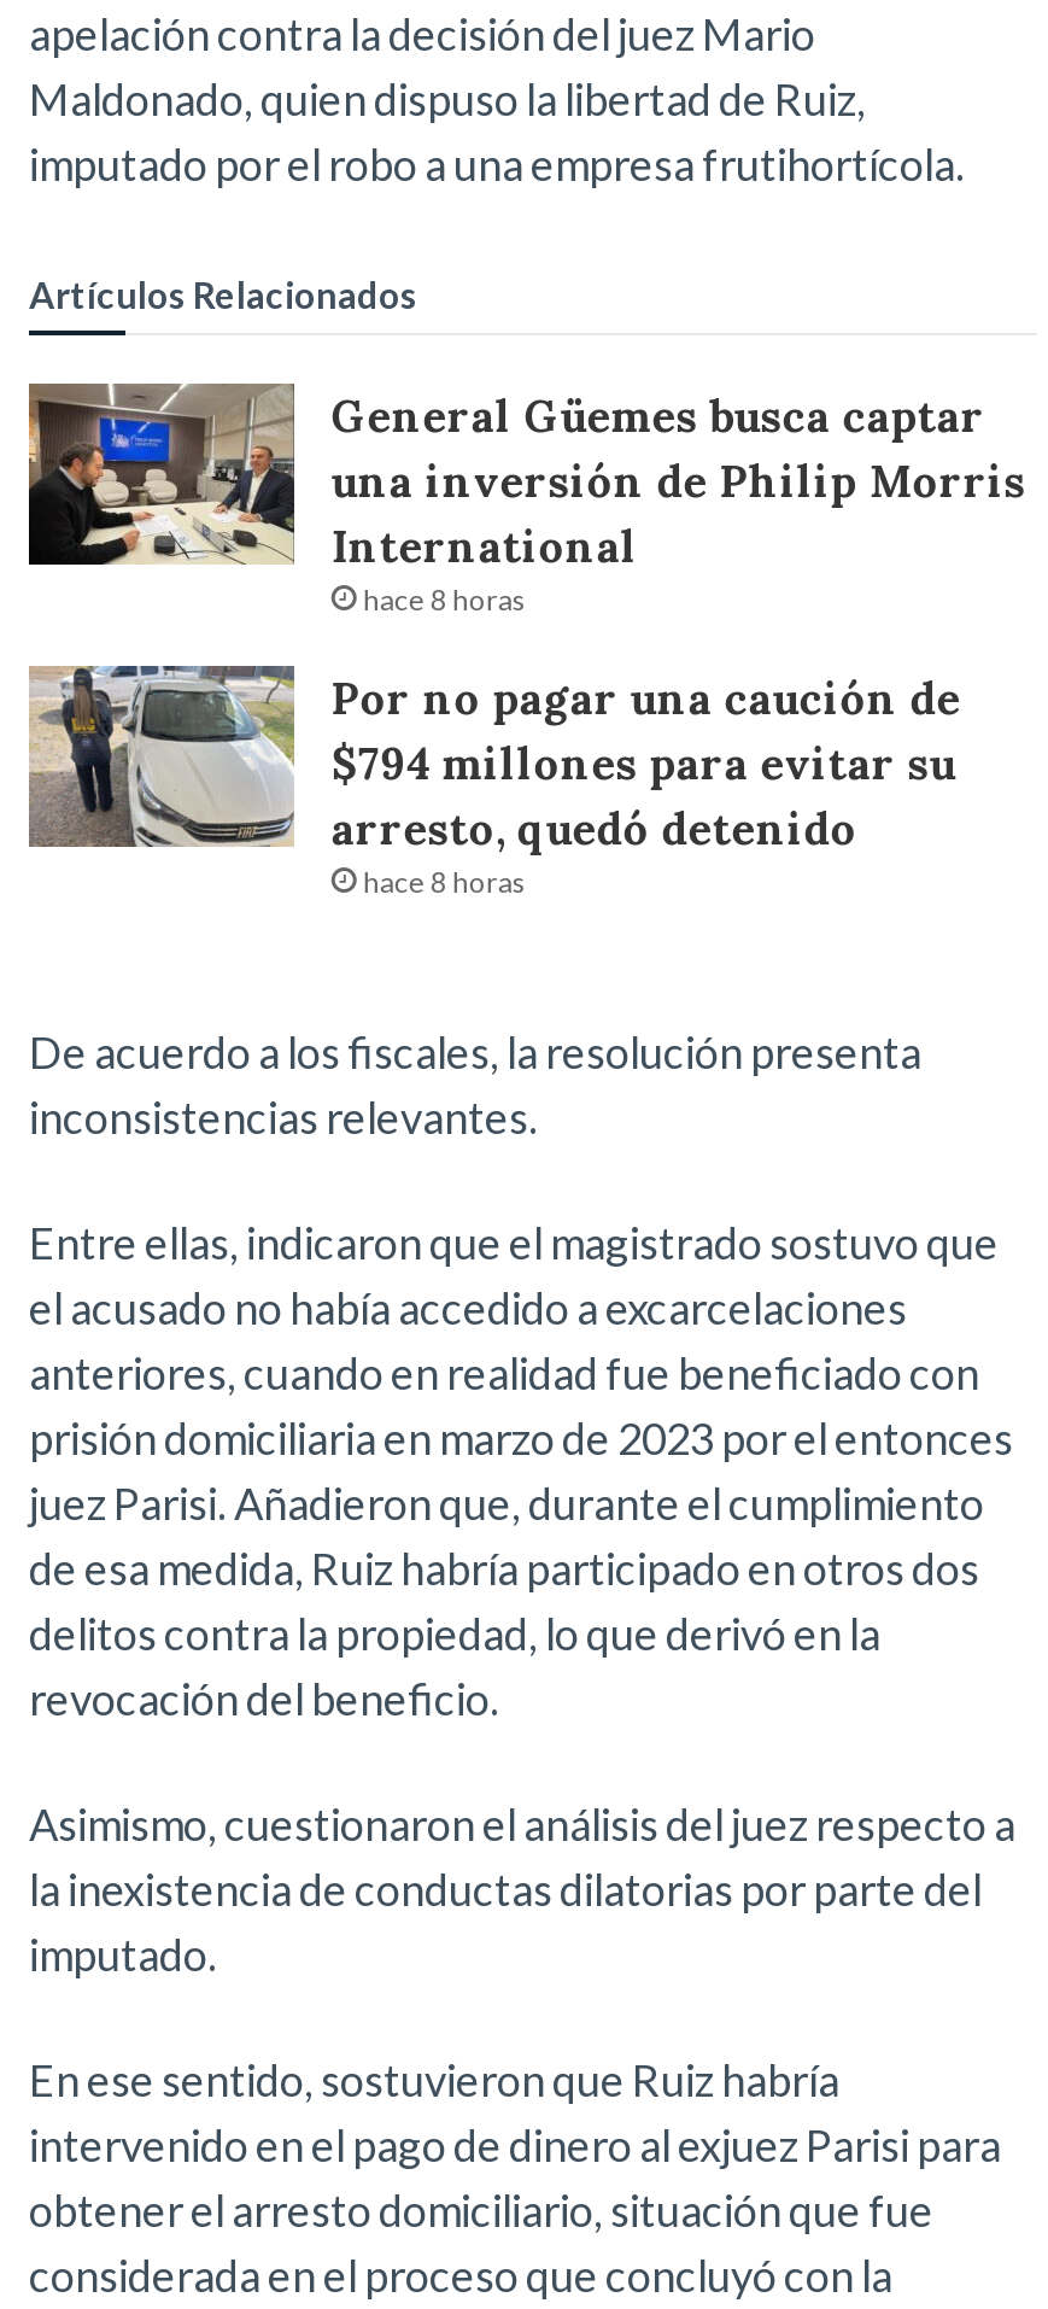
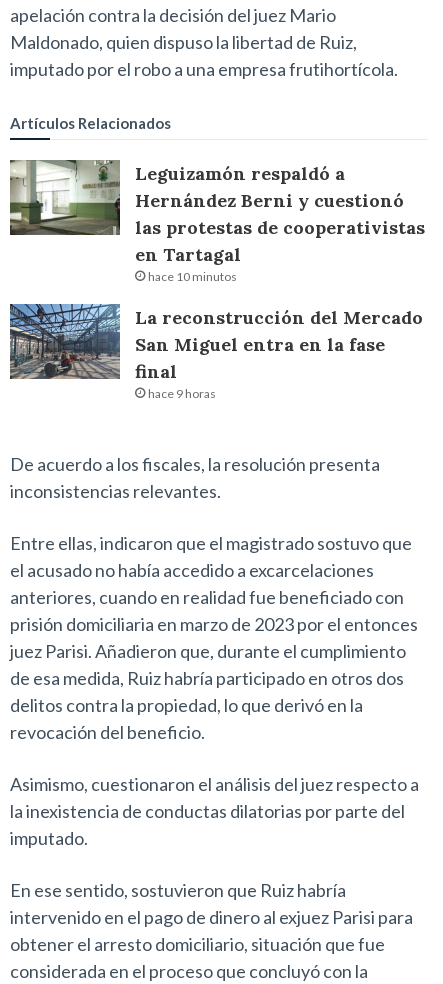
- [image]
- General Güemes busca captar
- una inversión de Philip Morris
- International
- hace 8 horas
+ [image]
+ Leguizamón respaldó a
+ Hernández Berni y cuestionó
+ las protestas de cooperativistas
+ en Tartagal
+ hace 10 minutos

- [image]
- Por no pagar una caución de
- $794 millones para evitar su
- arresto, quedó detenido
- hace 8 horas
+ [image]
+ La reconstrucción del Mercado
+ San Miguel entra en la fase
+ final
+ hace 9 horas
